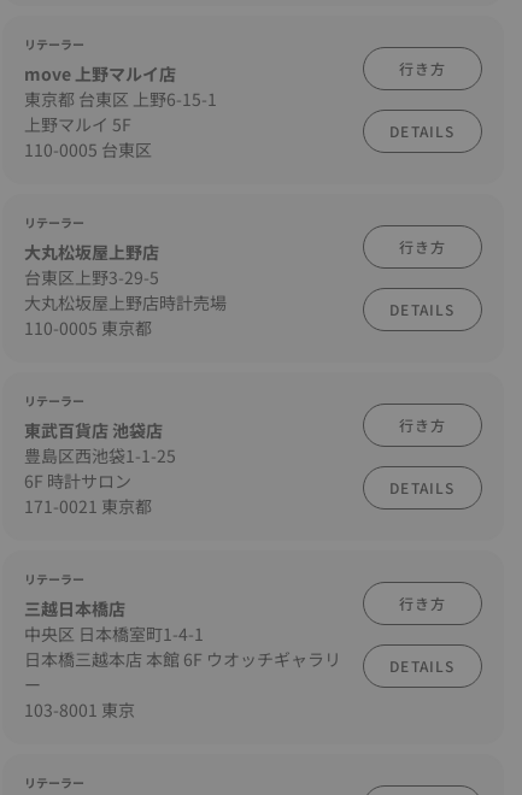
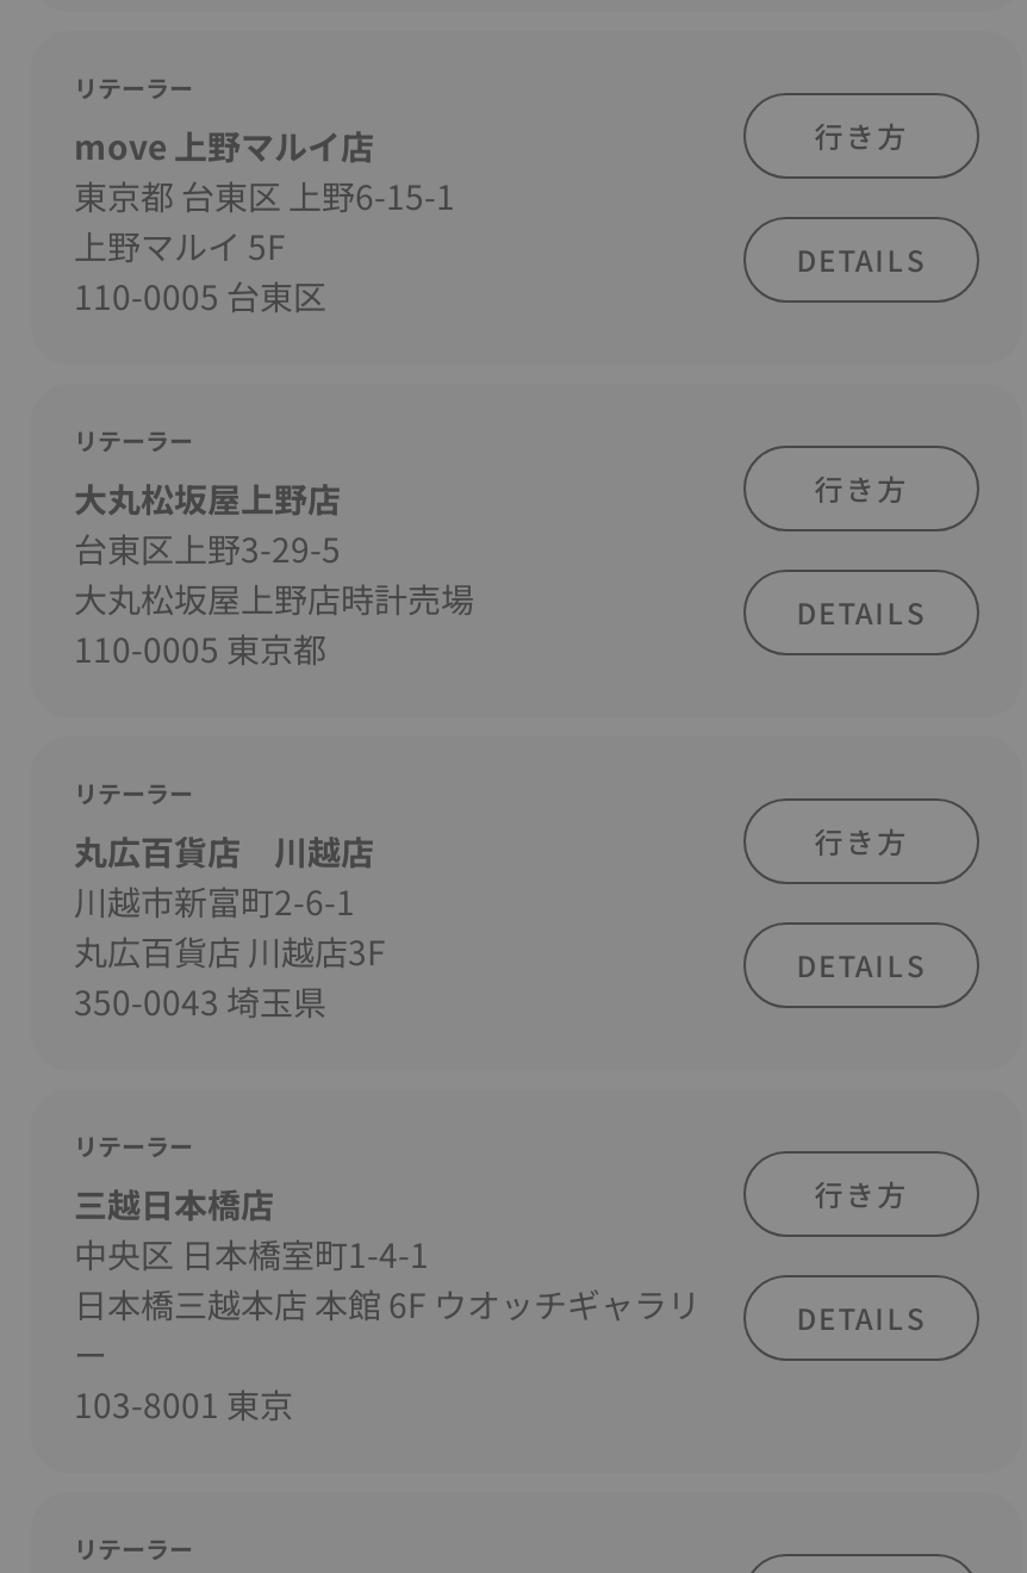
- 東武百貨店 池袋店
- 豊島区西池袋1-1-25
- 6F 時計サロン
- 171-0021 東京都
+ 丸広百貨店 川越店
+ 川越市新富町2-6-1
+ 丸広百貨店 川越店3F
+ 350-0043 埼玉県
